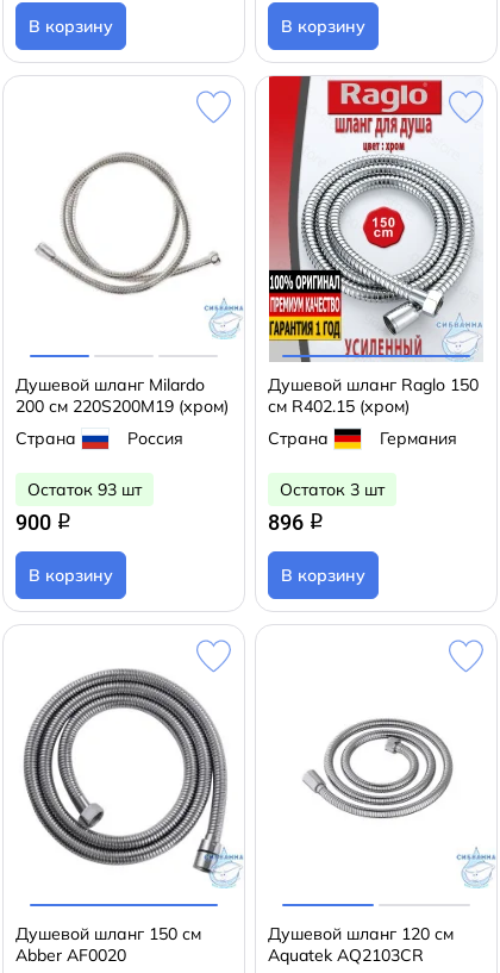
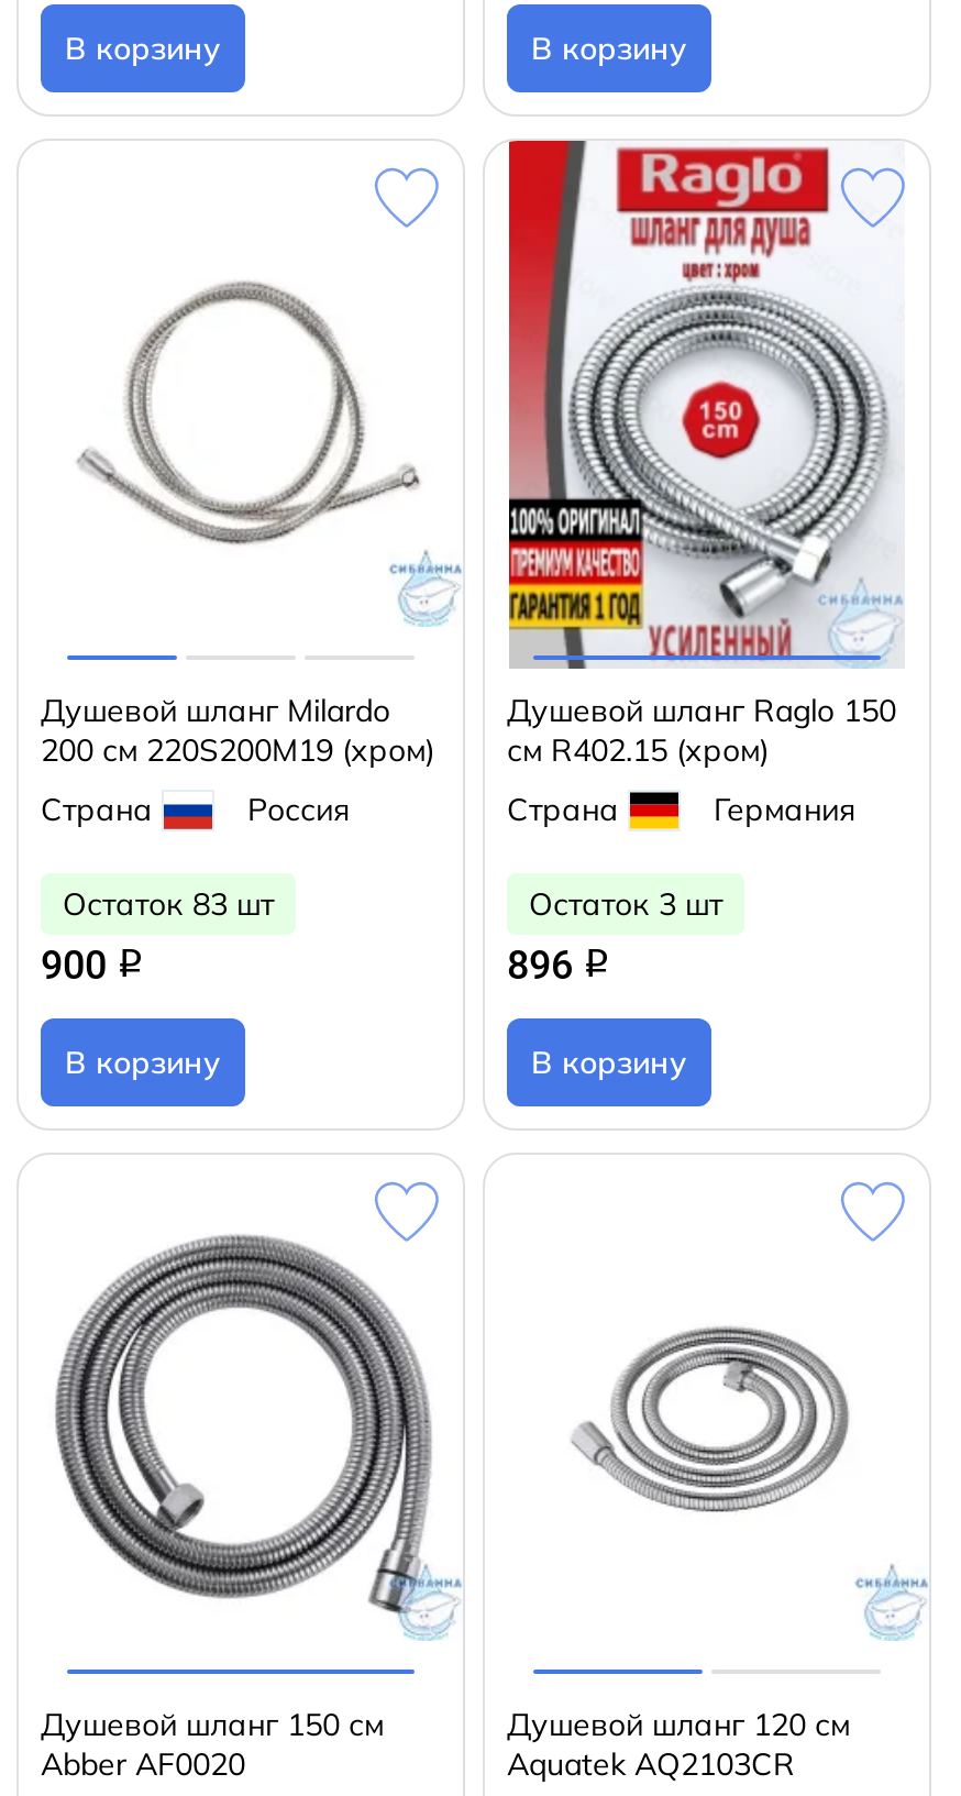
- Остаток 93 шт
+ Остаток 83 шт
